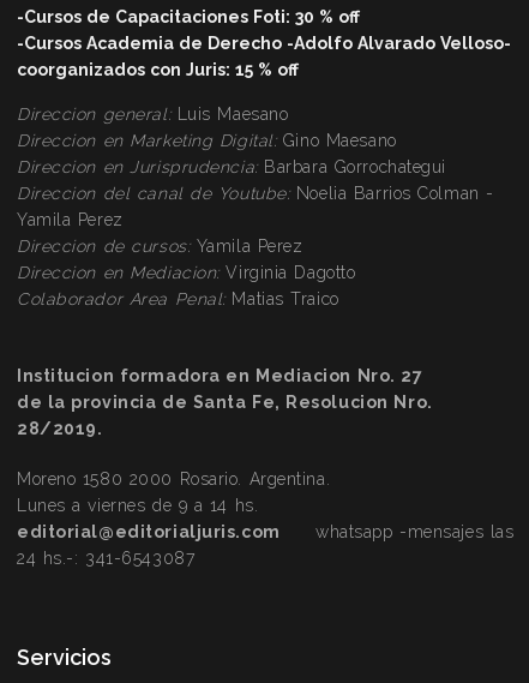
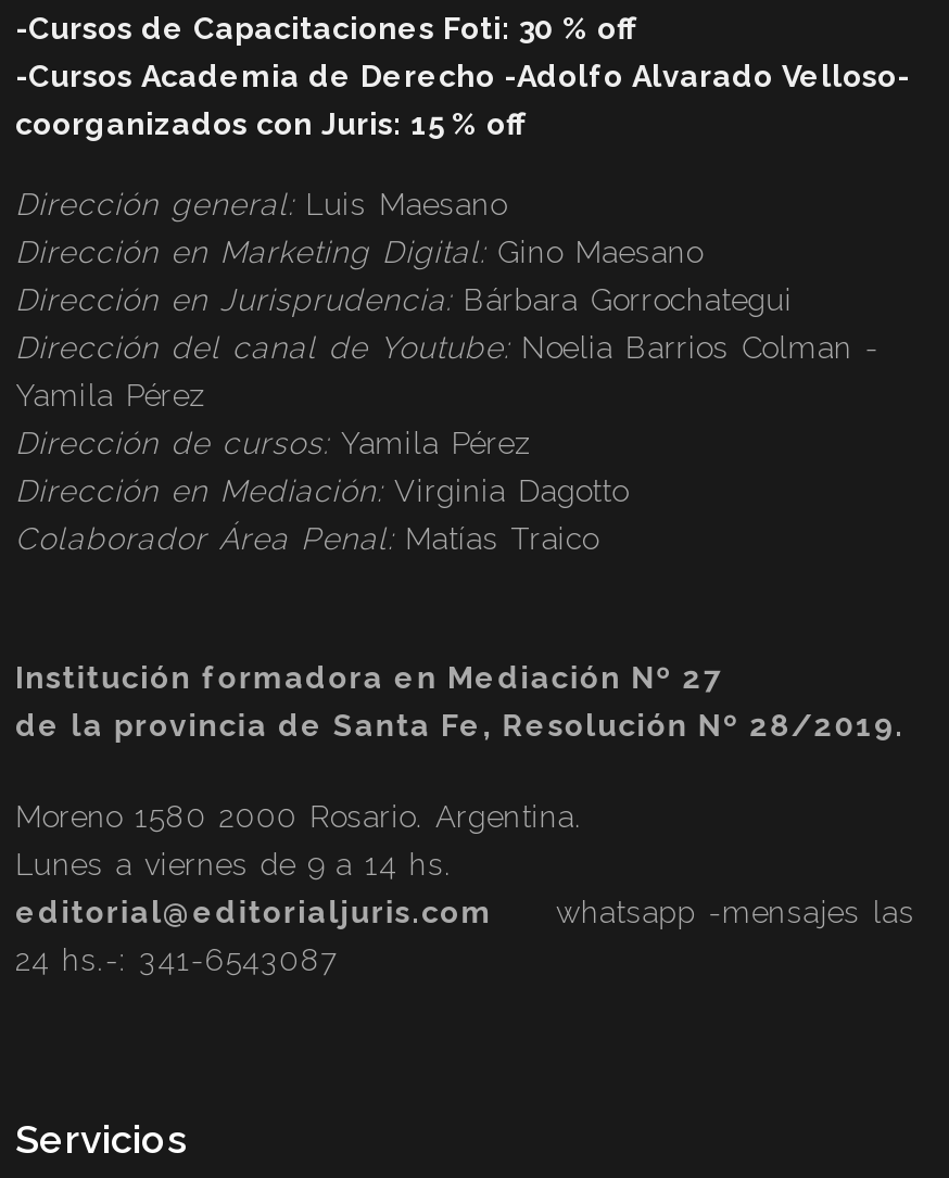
- Direccion general: Luis Maesano
- Direccion en Marketing Digital: Gino Maesano
- Direccion en Jurisprudencia: Barbara Gorrochategui
- Direccion del canal de Youtube: Noelia Barrios Colman -
- Yamila Perez
- Direccion de cursos: Yamila Perez
- Direccion en Mediacion: Virginia Dagotto
- Colaborador Area Penal: Matias Traico
+ Dirección general: Luis Maesano
+ Dirección en Marketing Digital: Gino Maesano
+ Dirección en Jurisprudencia: Bárbara Gorrochategui
+ Dirección del canal de Youtube: Noelia Barrios Colman -
+ Yamila Pérez
+ Dirección de cursos: Yamila Pérez
+ Dirección en Mediación: Virginia Dagotto
+ Colaborador Área Penal: Matías Traico

- Institucion formadora en Mediacion Nro. 27
- de la provincia de Santa Fe, Resolucion Nro.
- 28/2019.
+ Institución formadora en Mediación Nº 27
+ de la provincia de Santa Fe, Resolución Nº 28/2019.
